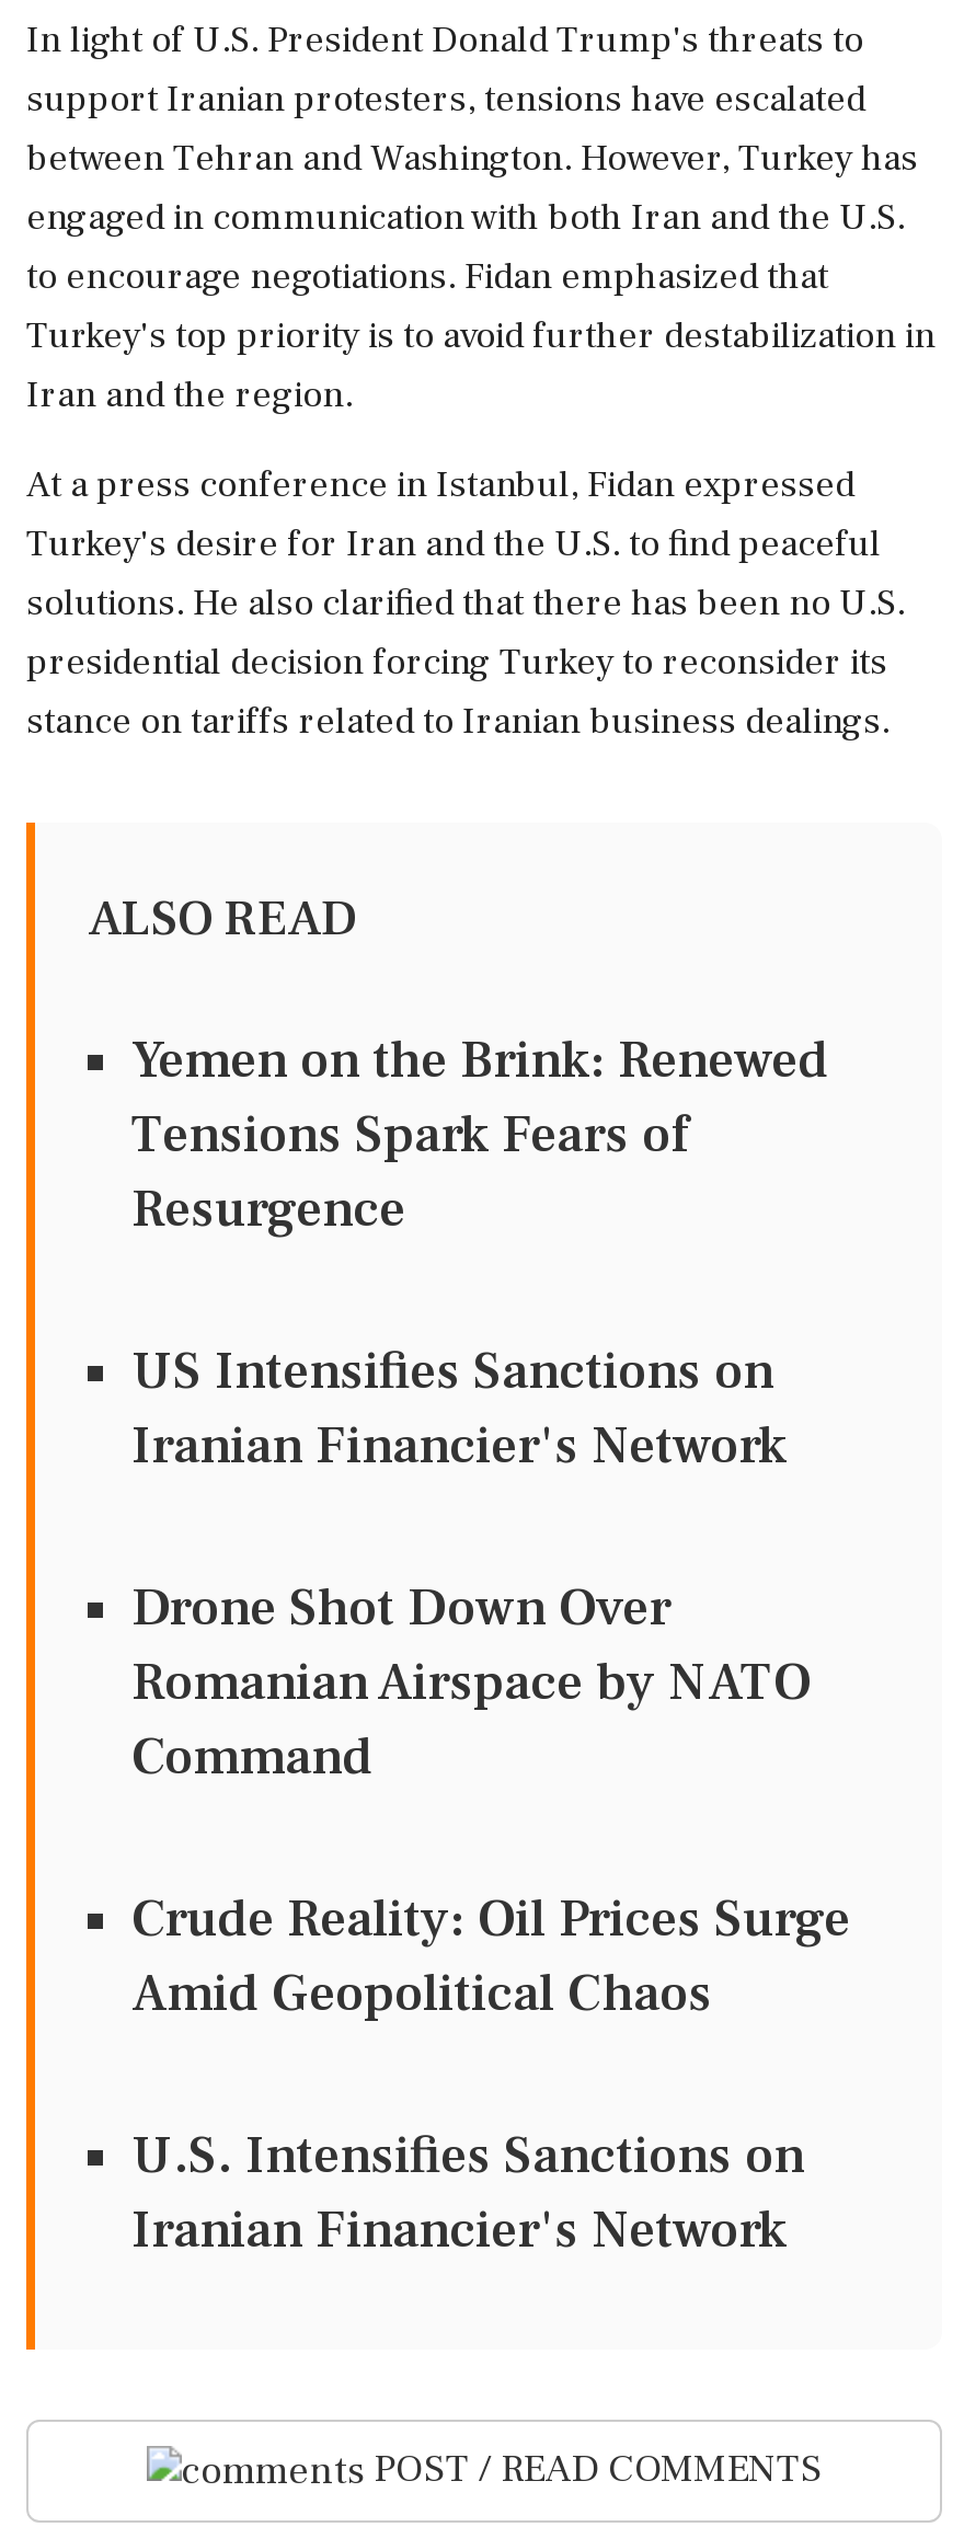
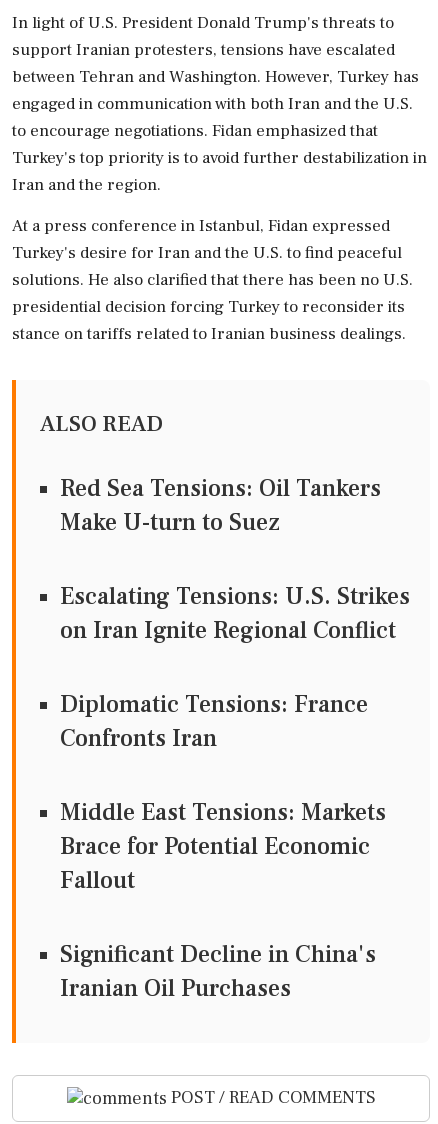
- Yemen on the Brink: Renewed
- Tensions Spark Fears of
- Resurgence
+ Red Sea Tensions: Oil Tankers
+ Make U-turn to Suez

- US Intensifies Sanctions on
- Iranian Financier's Network
+ Escalating Tensions: U.S. Strikes
+ on Iran Ignite Regional Conflict

- Drone Shot Down Over
- Romanian Airspace by NATO
- Command
+ Diplomatic Tensions: France
+ Confronts Iran

- Crude Reality: Oil Prices Surge
- Amid Geopolitical Chaos
+ Middle East Tensions: Markets
+ Brace for Potential Economic
+ Fallout

- U.S. Intensifies Sanctions on
- Iranian Financier's Network
+ Significant Decline in China's
+ Iranian Oil Purchases
